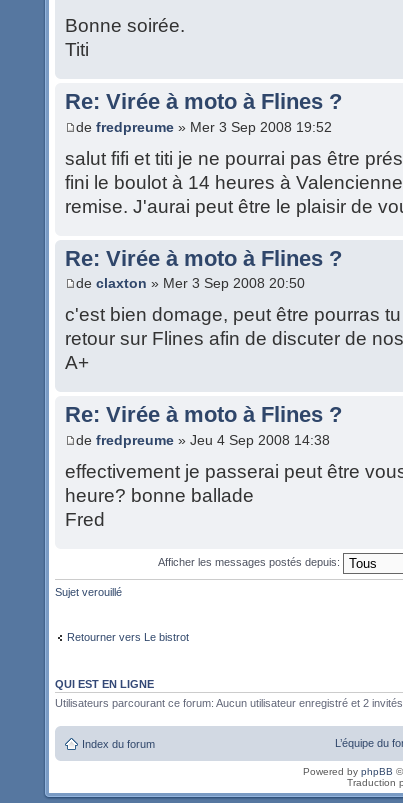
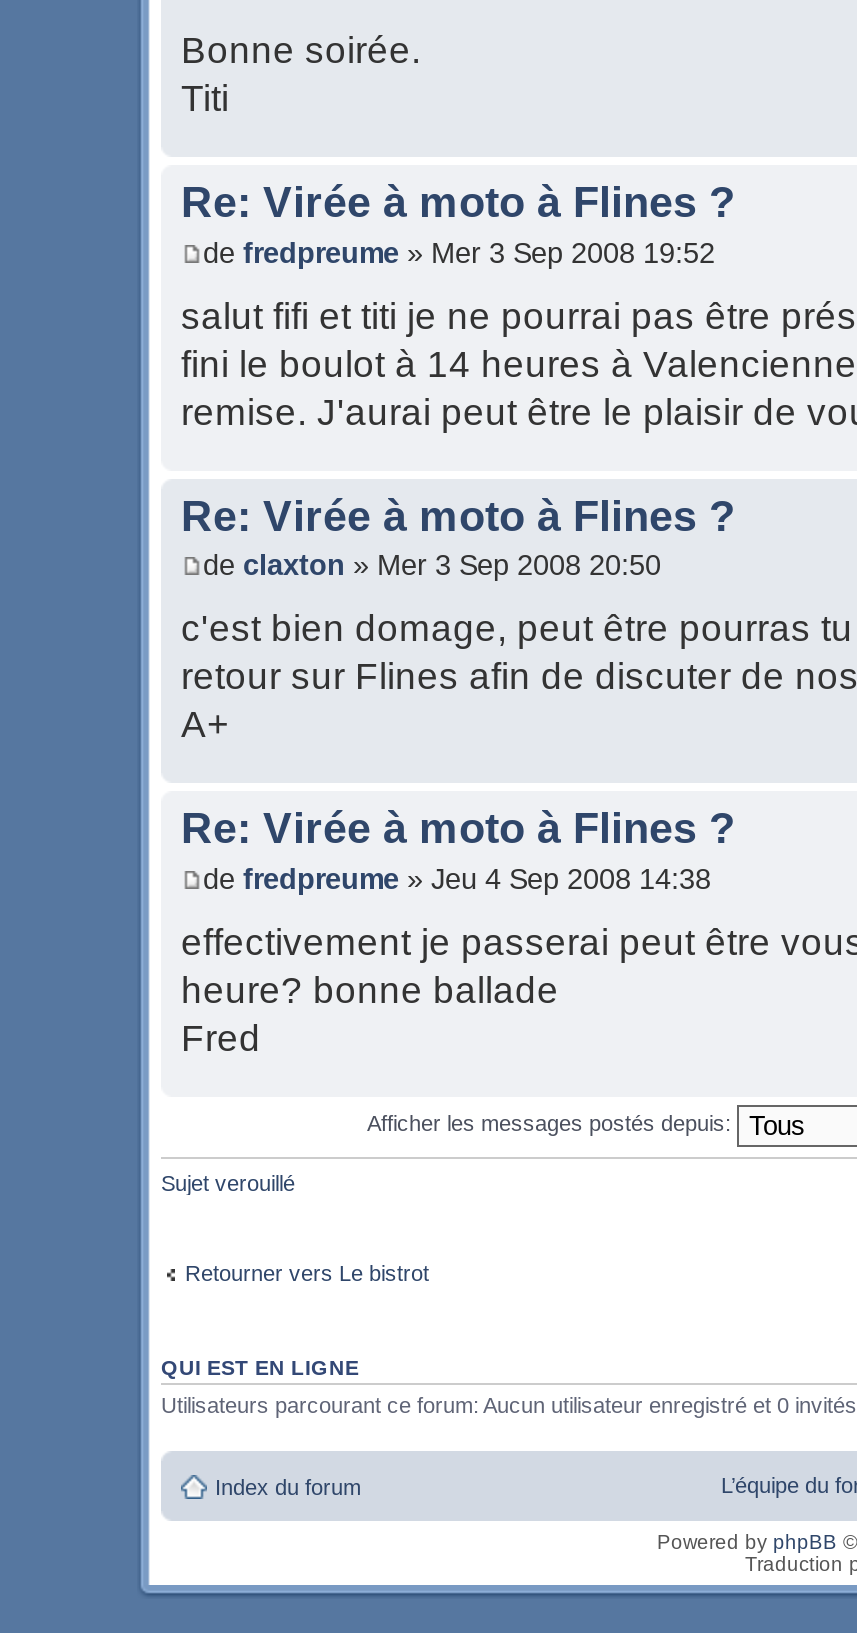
- Utilisateurs parcourant ce forum: Aucun utilisateur enregistré et 2 invités
+ Utilisateurs parcourant ce forum: Aucun utilisateur enregistré et 0 invités
